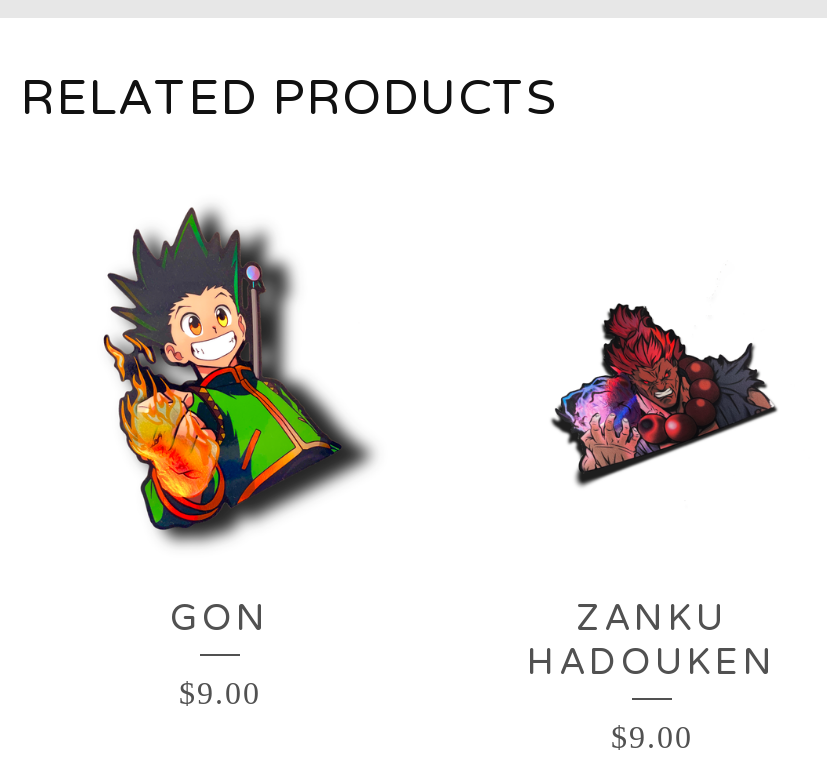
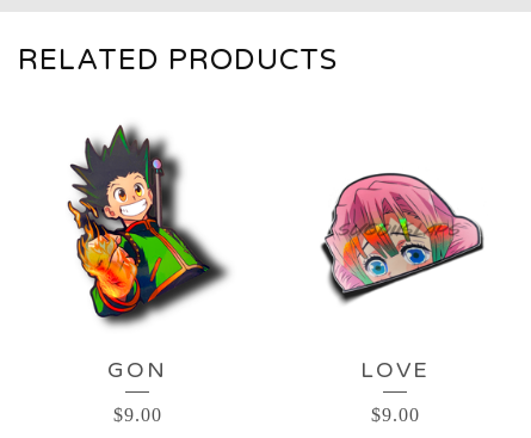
- [image]
+ [image]

- ZANKU
- HADOUKEN
+ LOVE
